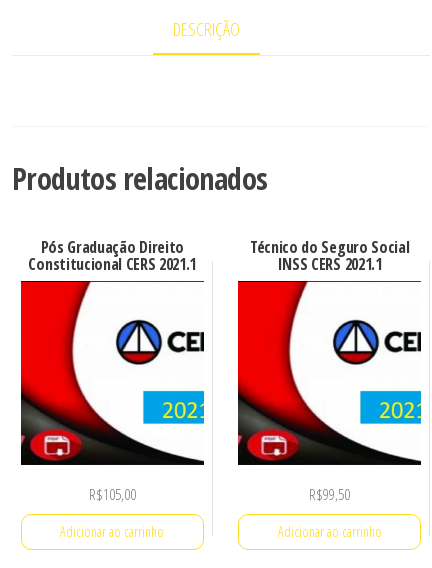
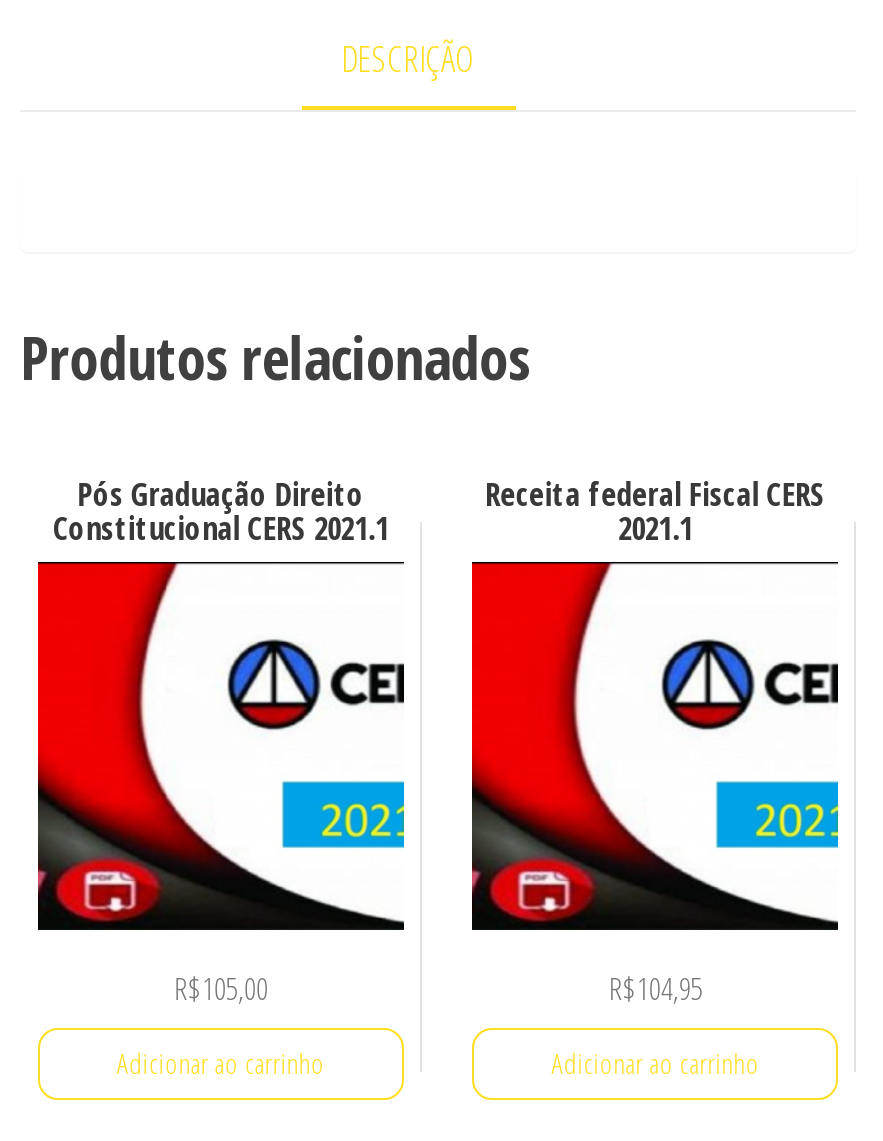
- Técnico do Seguro Social
- INSS CERS 2021.1
+ Receita federal Fiscal CERS
+ 2021.1

- R$99,50
+ R$104,95
